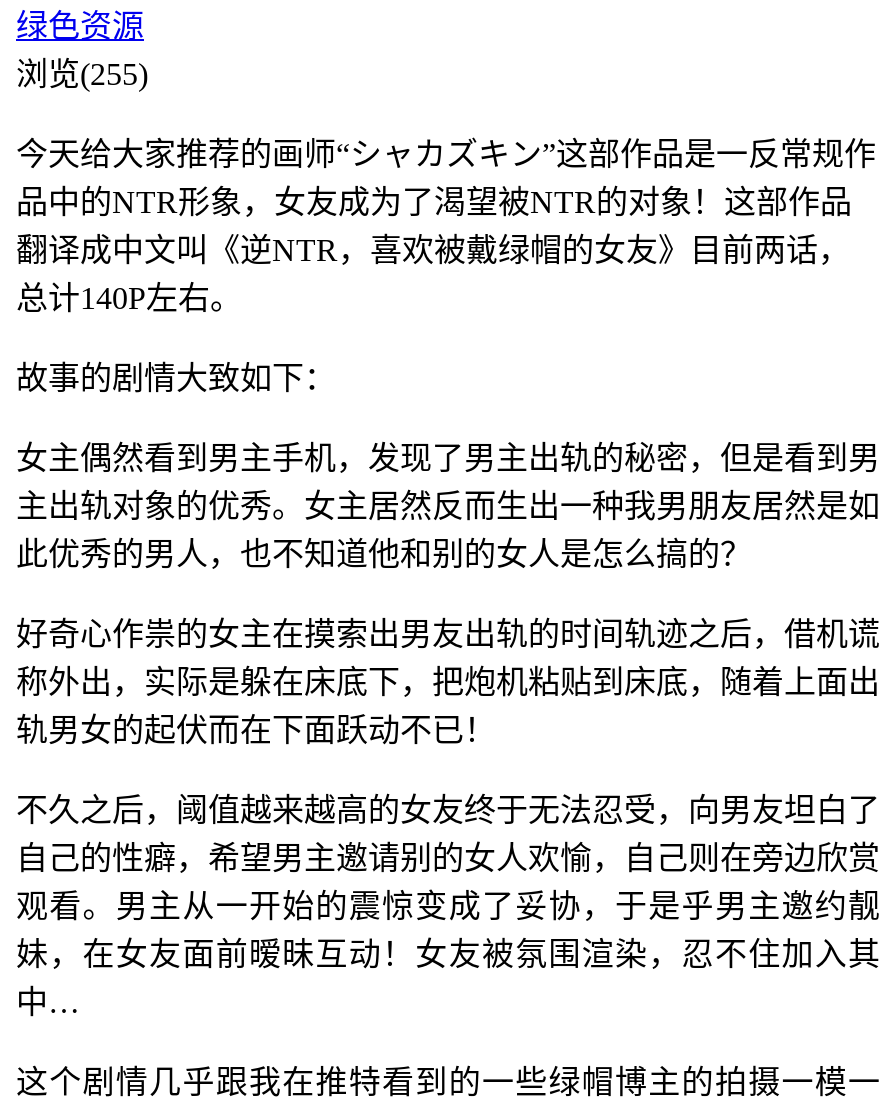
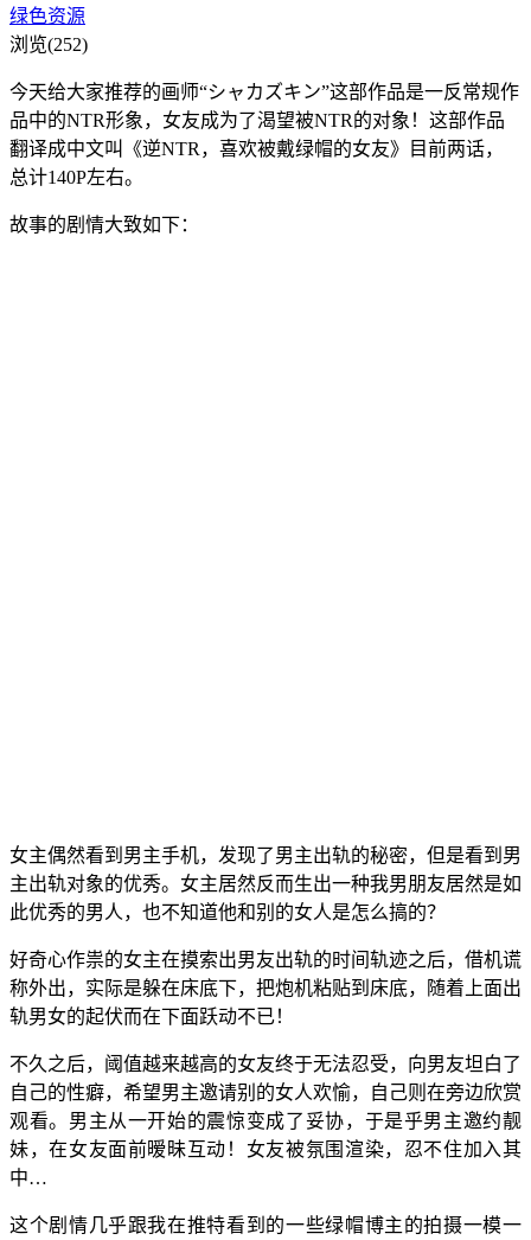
- 浏览(255)
+ 浏览(252)
